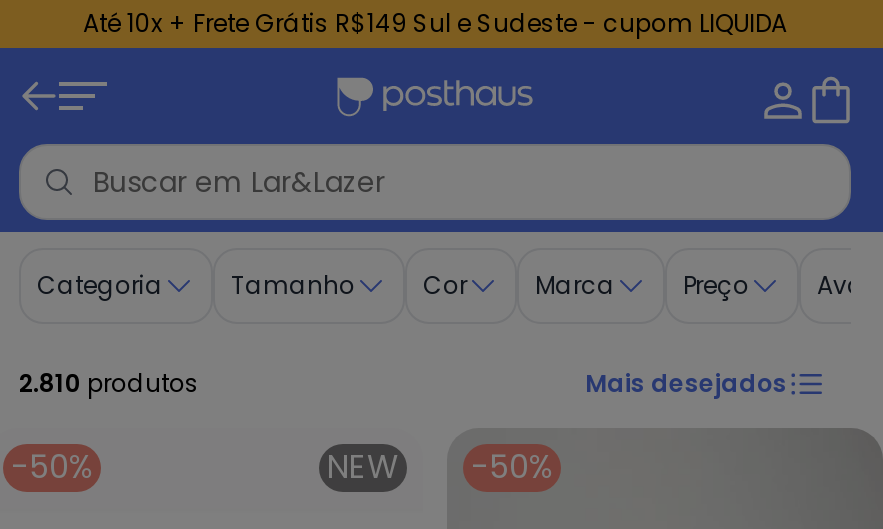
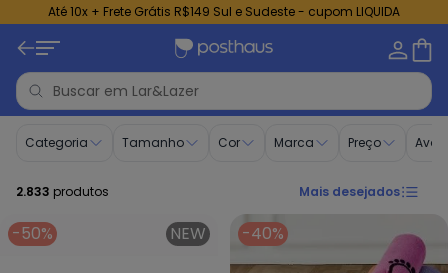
- 2.810 produtos
+ 2.833 produtos

- NEW -50%
+ NEW -40%
